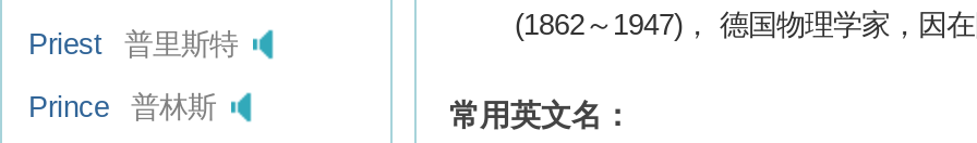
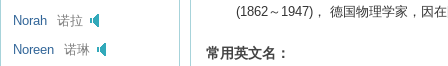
- Priest
- 普里斯特
+ Norah
+ 诺拉

- Prince
- 普林斯
+ Noreen
+ 诺琳
